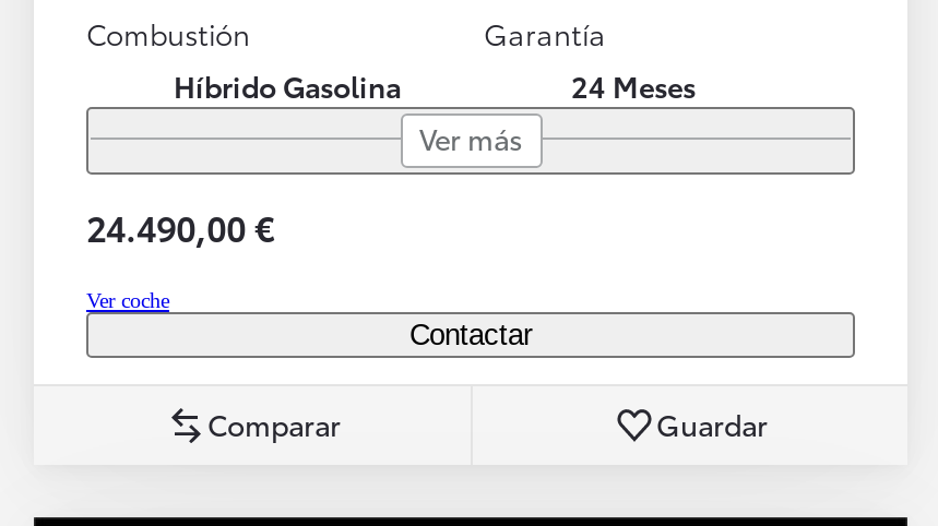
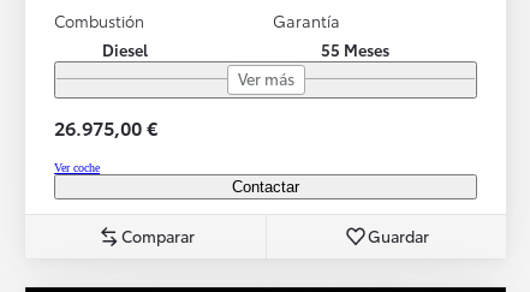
- Híbrido Gasolina
+ Diesel

- 24 Meses
+ 55 Meses

- 24.490,00 €
+ 26.975,00 €
